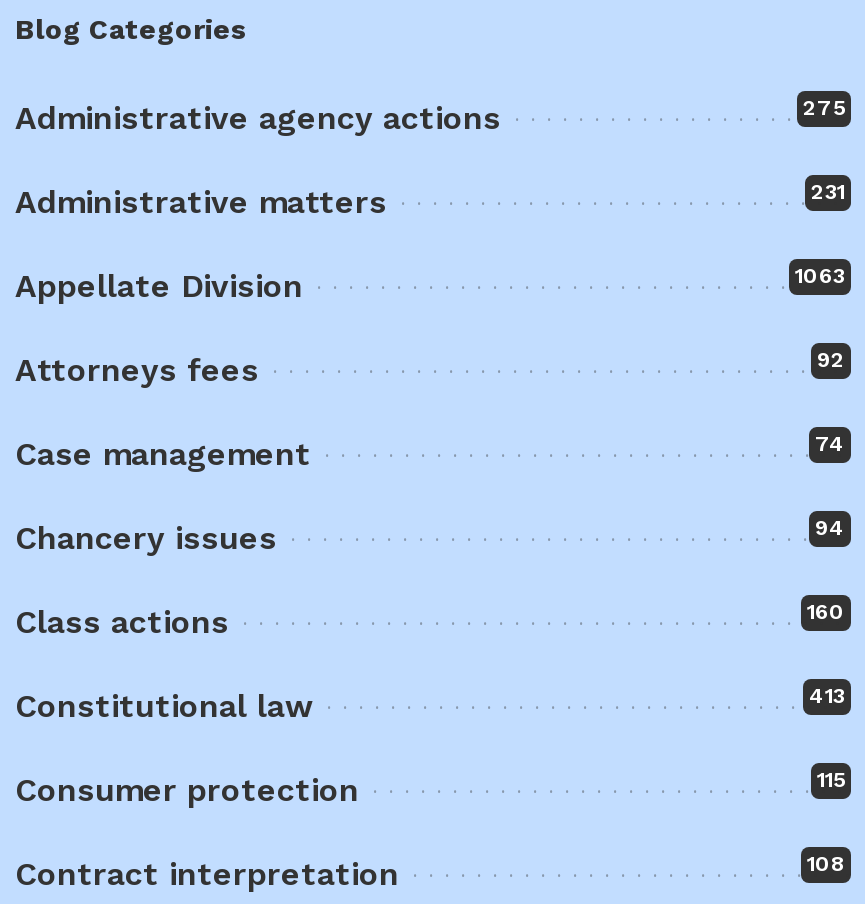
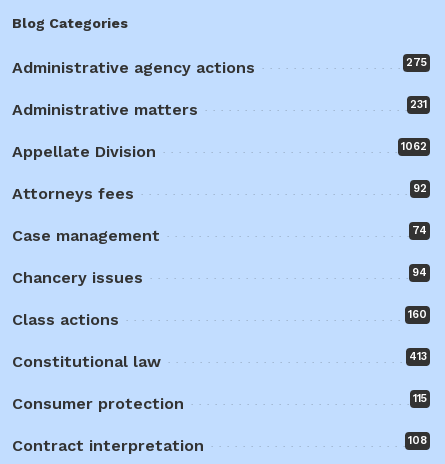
- 1063
+ 1062
